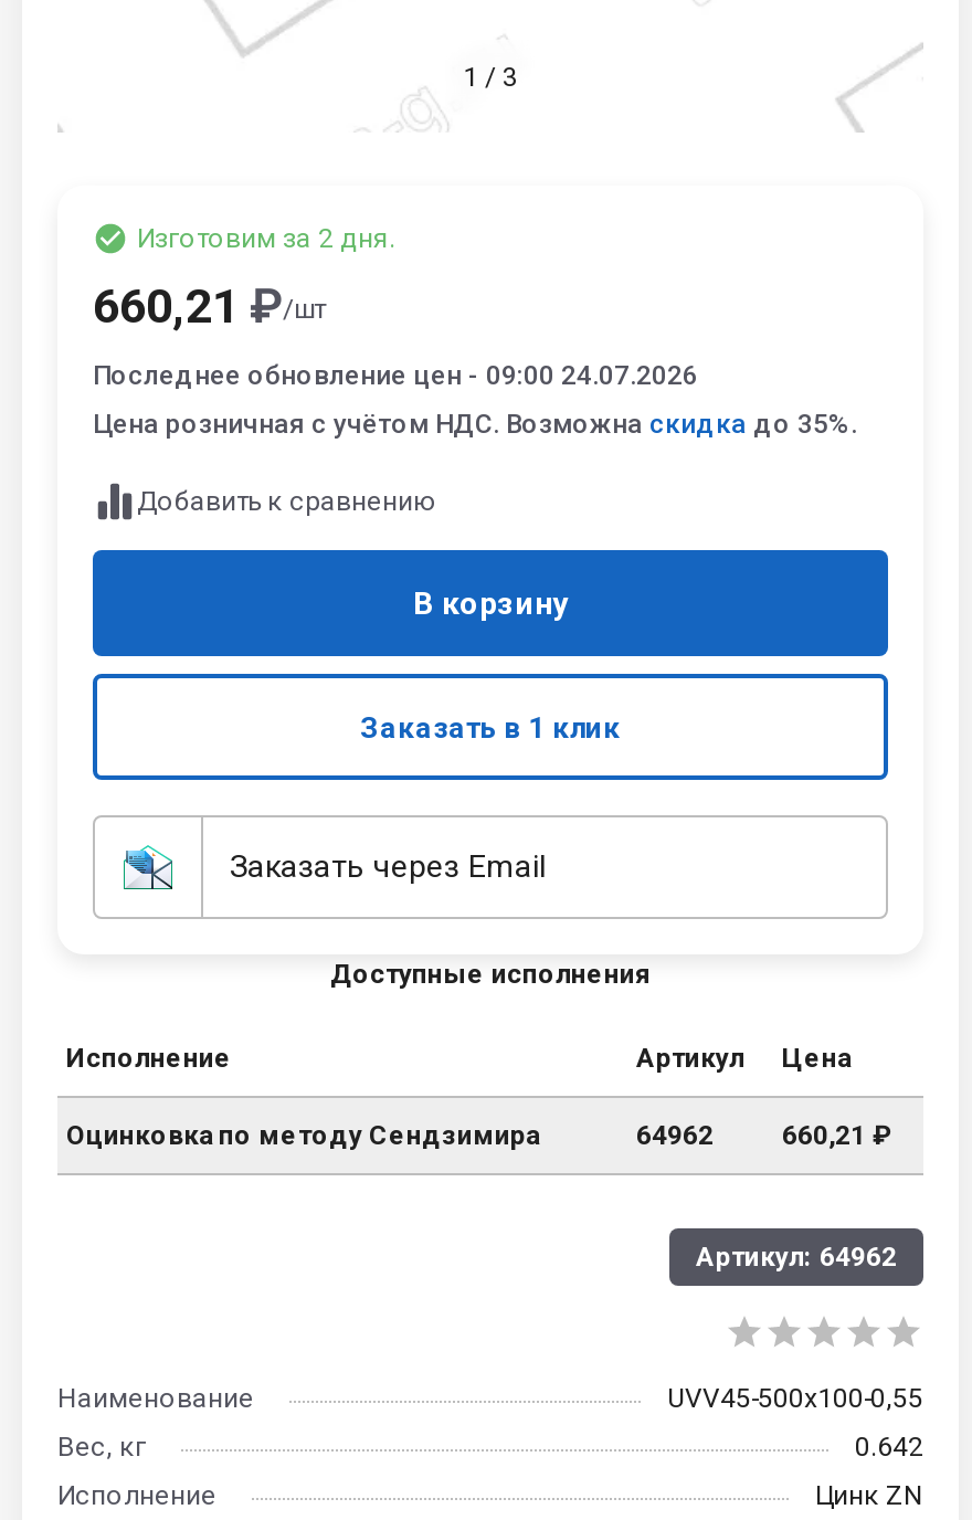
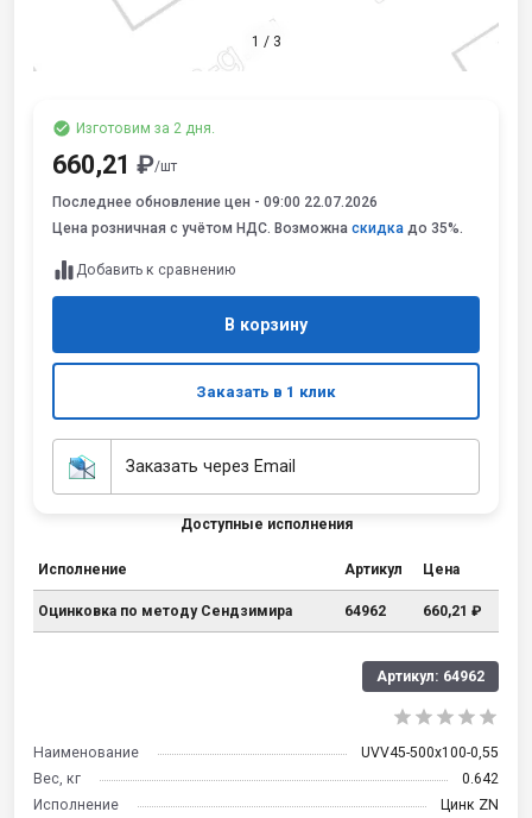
- Последнее обновление цен - 09:00 24.07.2026
+ Последнее обновление цен - 09:00 22.07.2026
